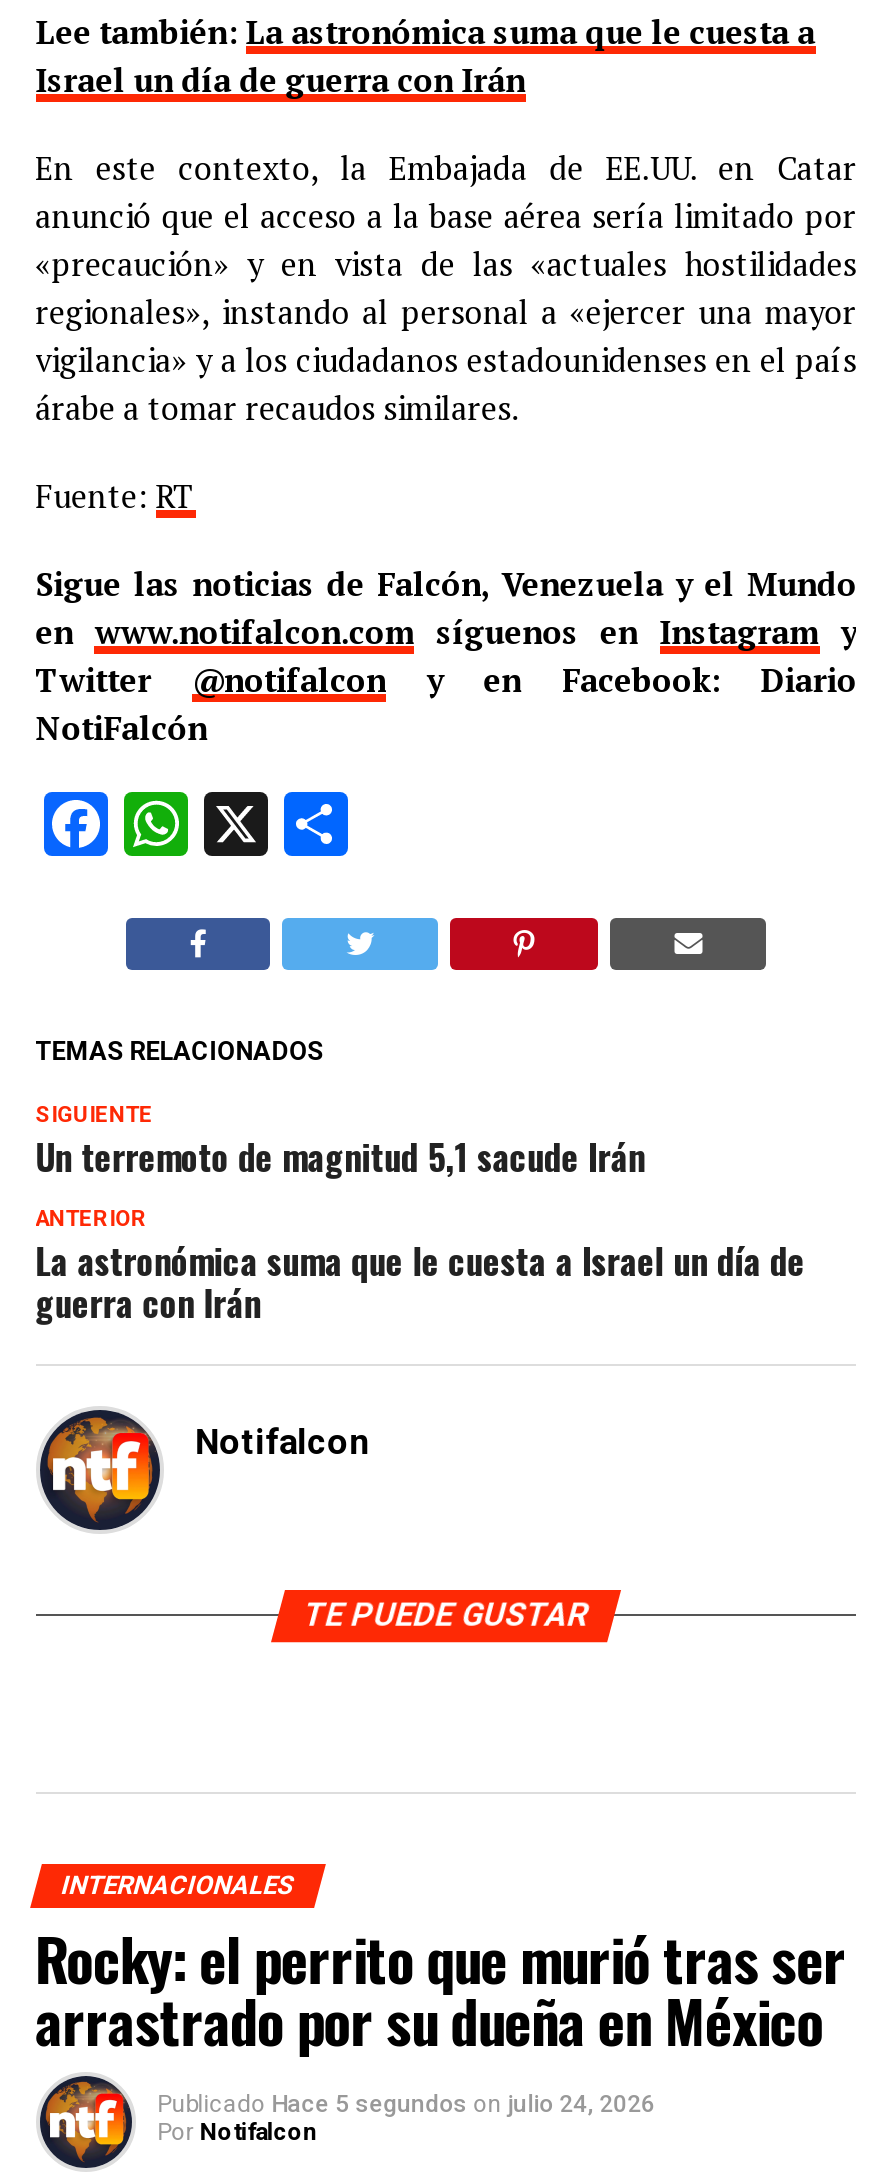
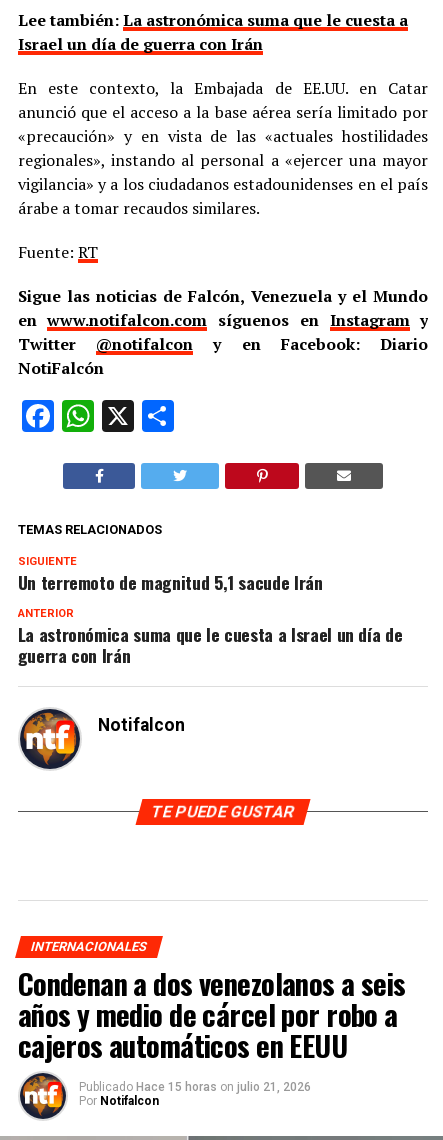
- Rocky: el perrito que murió tras ser
- arrastrado por su dueña en México
- Publicado Hace 5 segundos on julio 24, 2026
+ Condenan a dos venezolanos a seis
+ años y medio de cárcel por robo a
+ cajeros automáticos en EEUU
+ Publicado Hace 15 horas on julio 21, 2026
